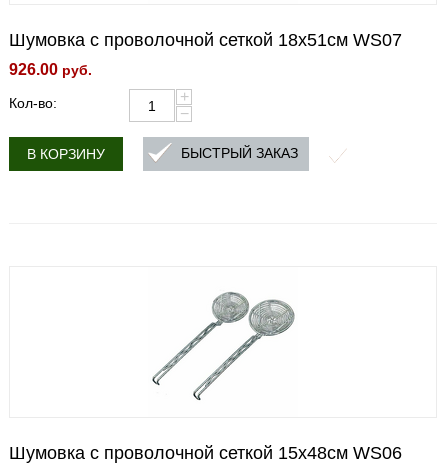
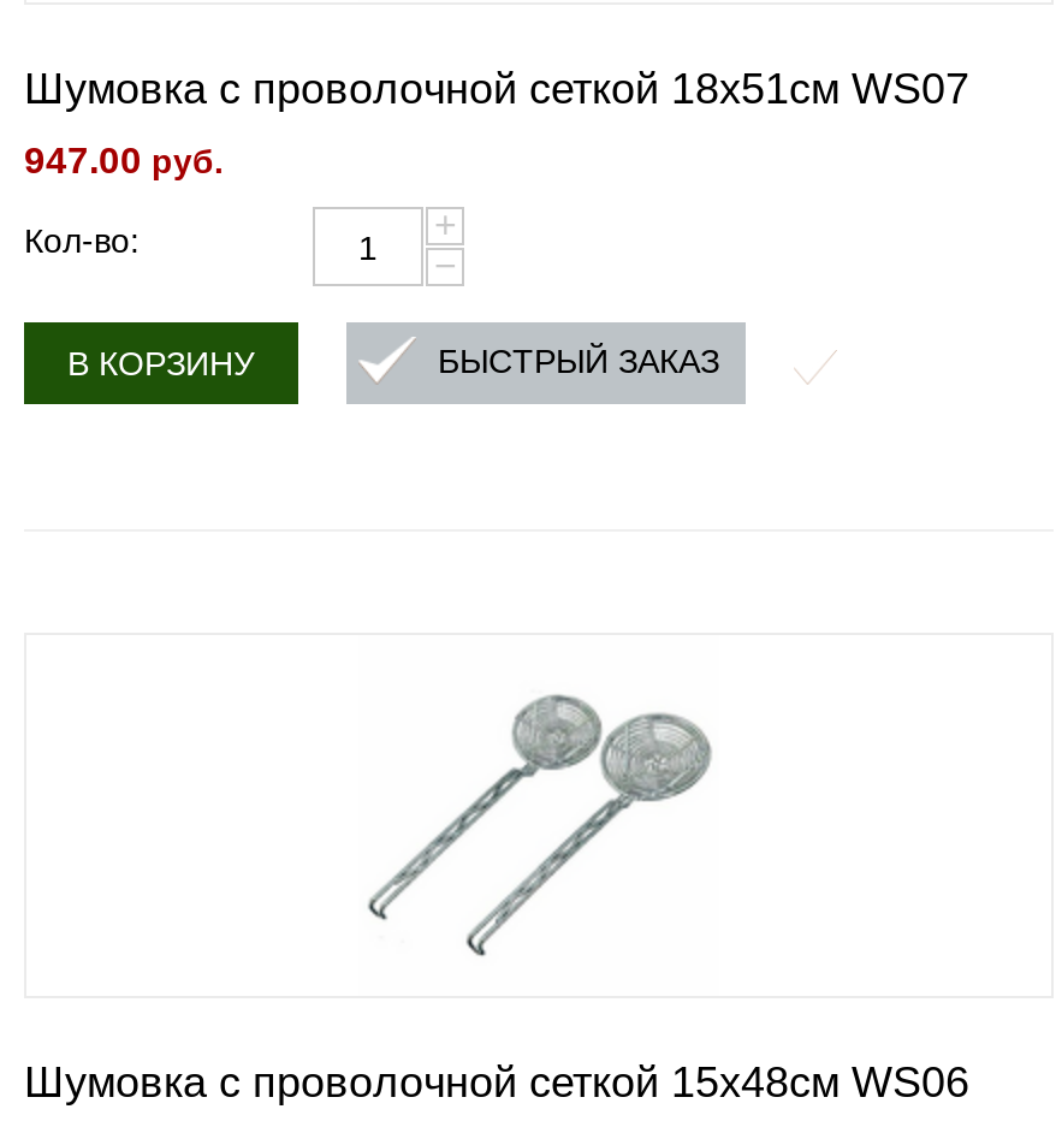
- 926.00 руб.
+ 947.00 руб.
